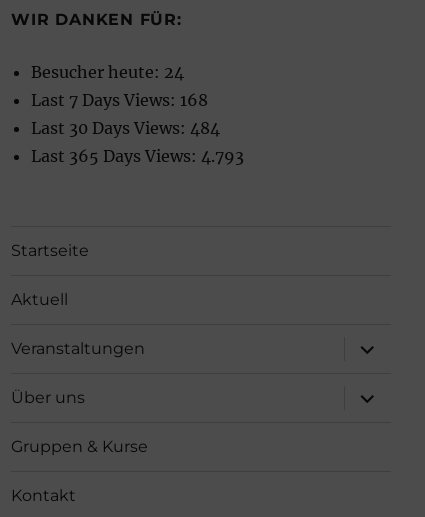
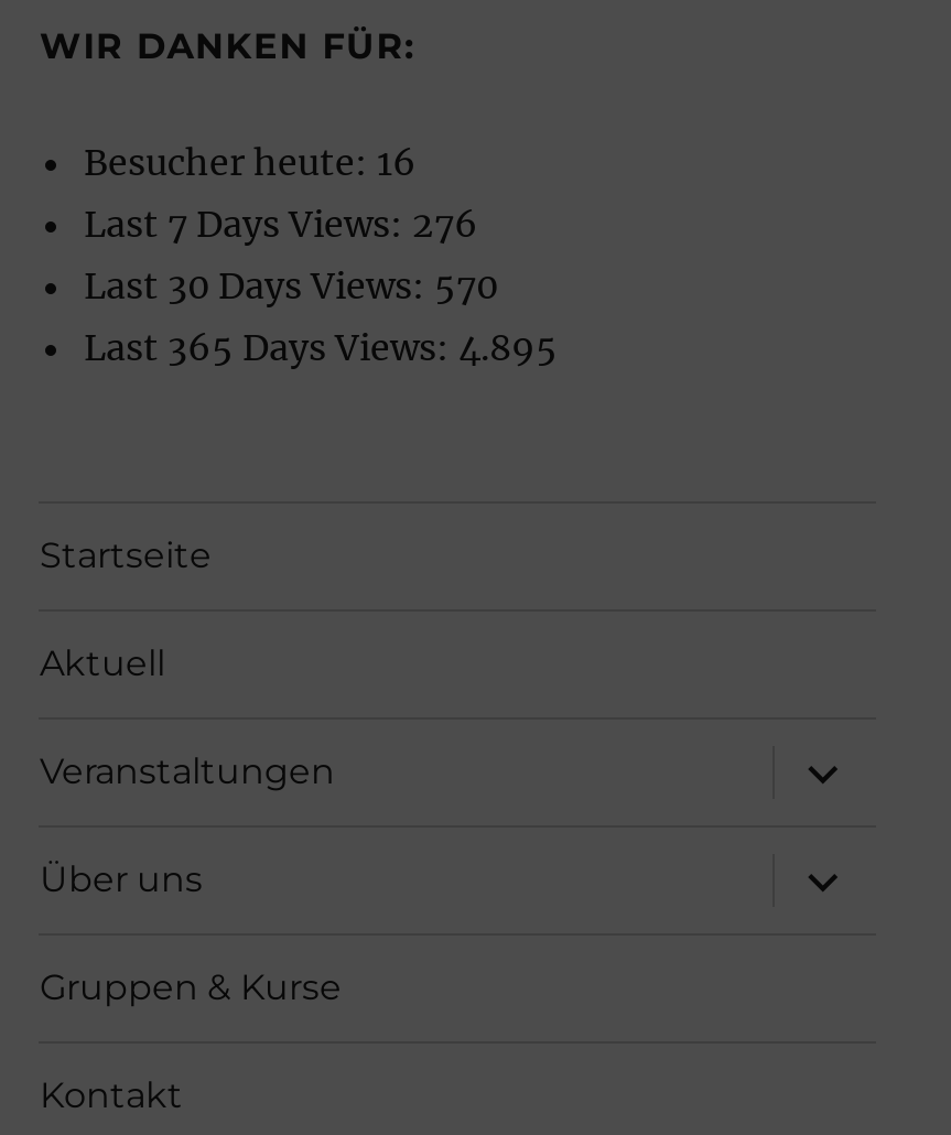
- Besucher heute: 24
+ Besucher heute: 16

- Last 7 Days Views: 168
+ Last 7 Days Views: 276

- Last 30 Days Views: 484
+ Last 30 Days Views: 570

- Last 365 Days Views: 4.793
+ Last 365 Days Views: 4.895
